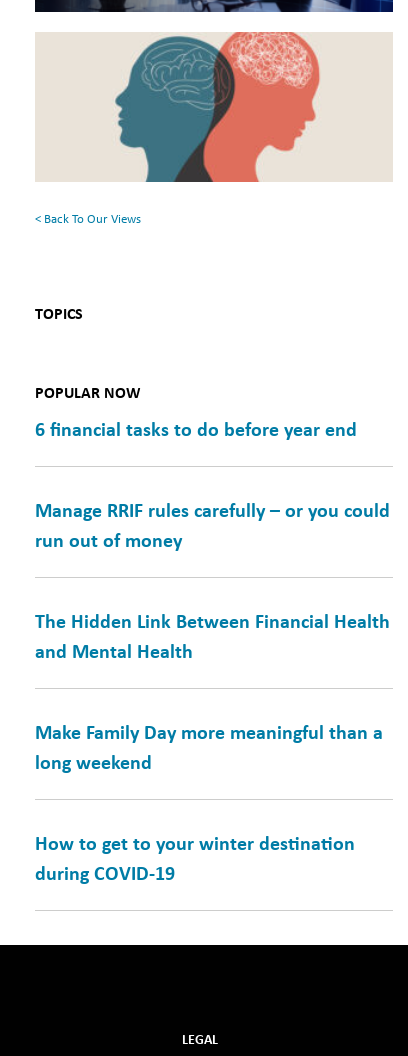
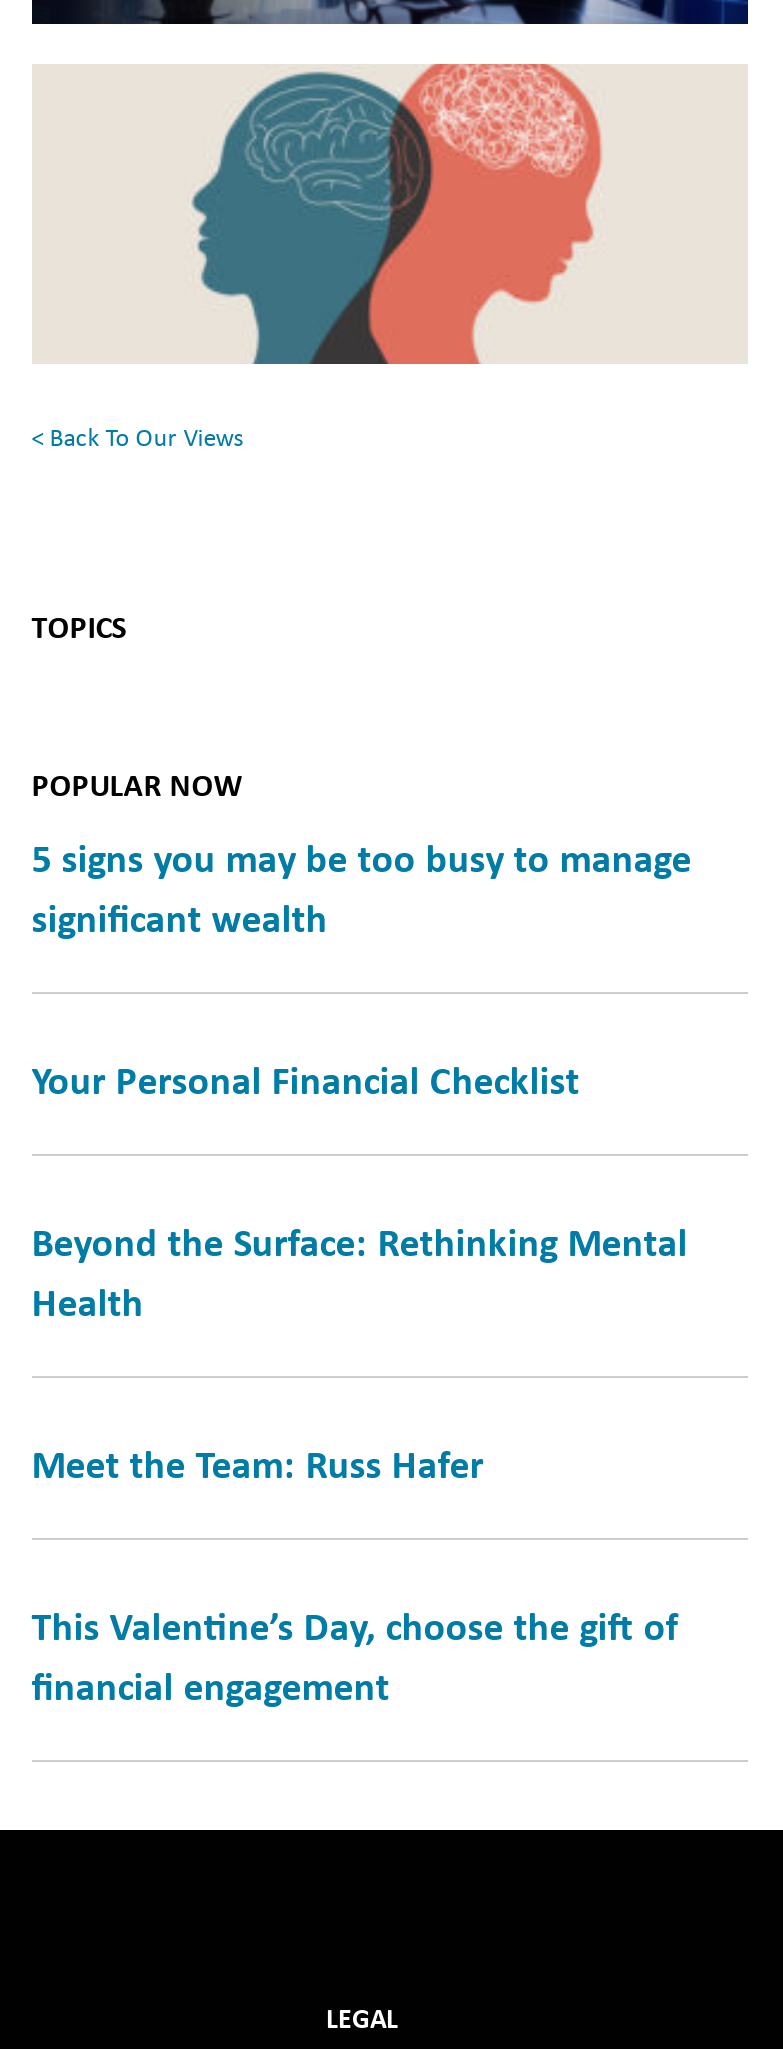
- 6 financial tasks to do before year end
+ 5 signs you may be too busy to manage
+ significant wealth

- Manage RRIF rules carefully – or you could
- run out of money
+ Your Personal Financial Checklist

- The Hidden Link Between Financial Health
- and Mental Health
+ Beyond the Surface: Rethinking Mental
+ Health

- Make Family Day more meaningful than a
- long weekend
+ Meet the Team: Russ Hafer

- How to get to your winter destination
- during COVID-19
+ This Valentine’s Day, choose the gift of
+ financial engagement
